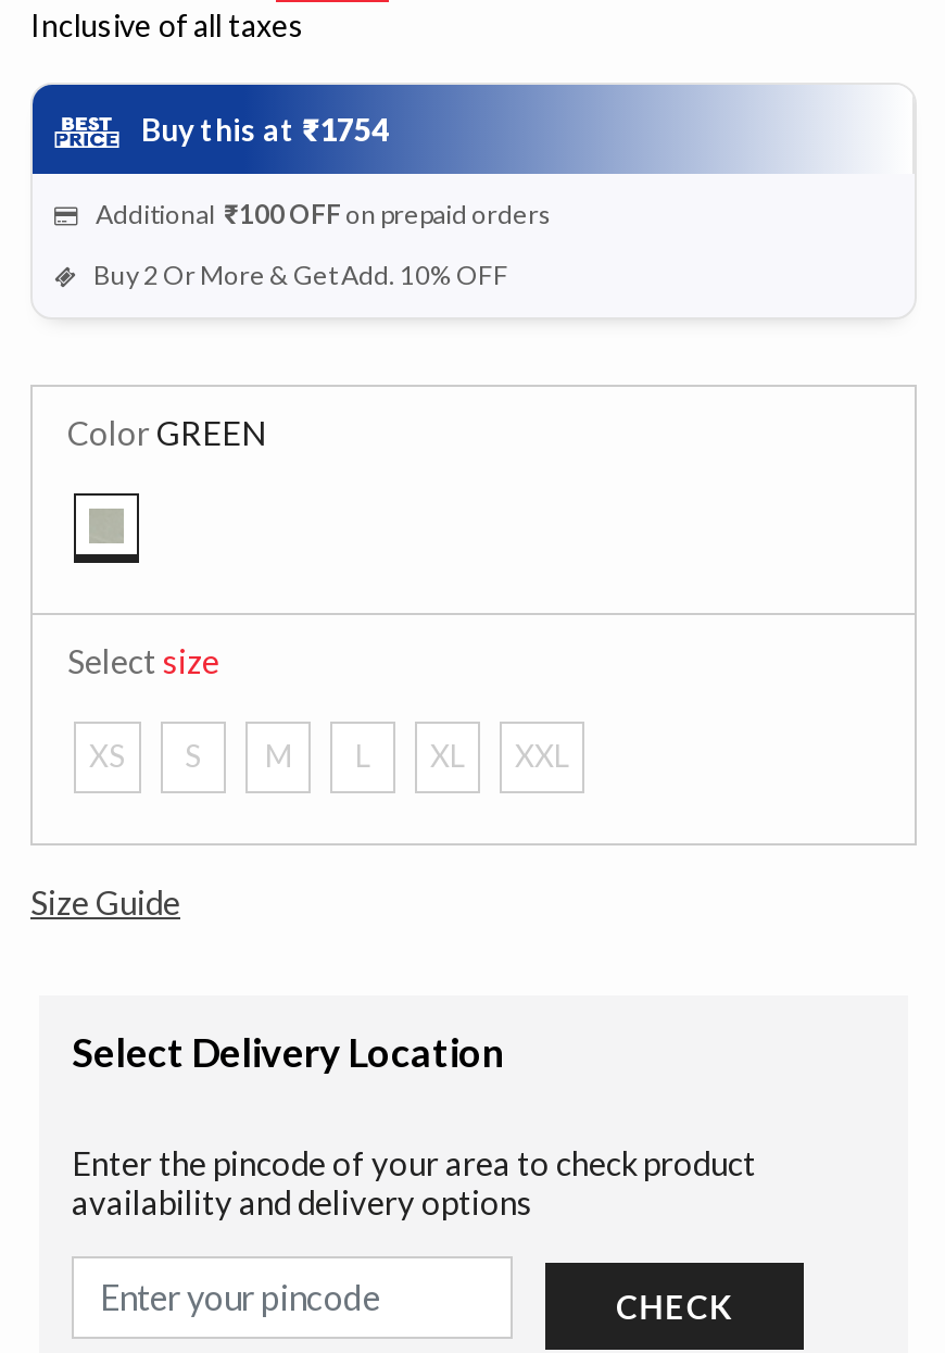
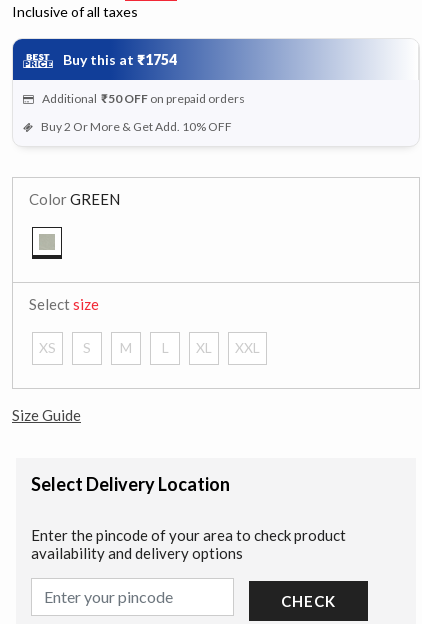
- Additional ₹100 OFF on prepaid orders
+ Additional ₹50 OFF on prepaid orders
